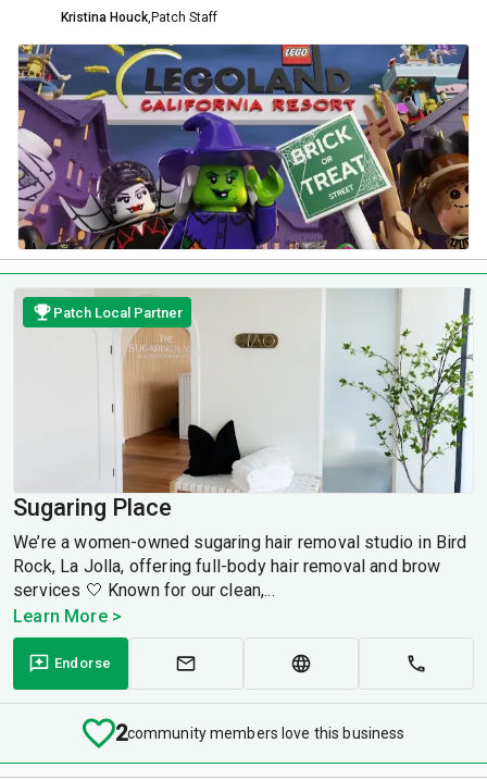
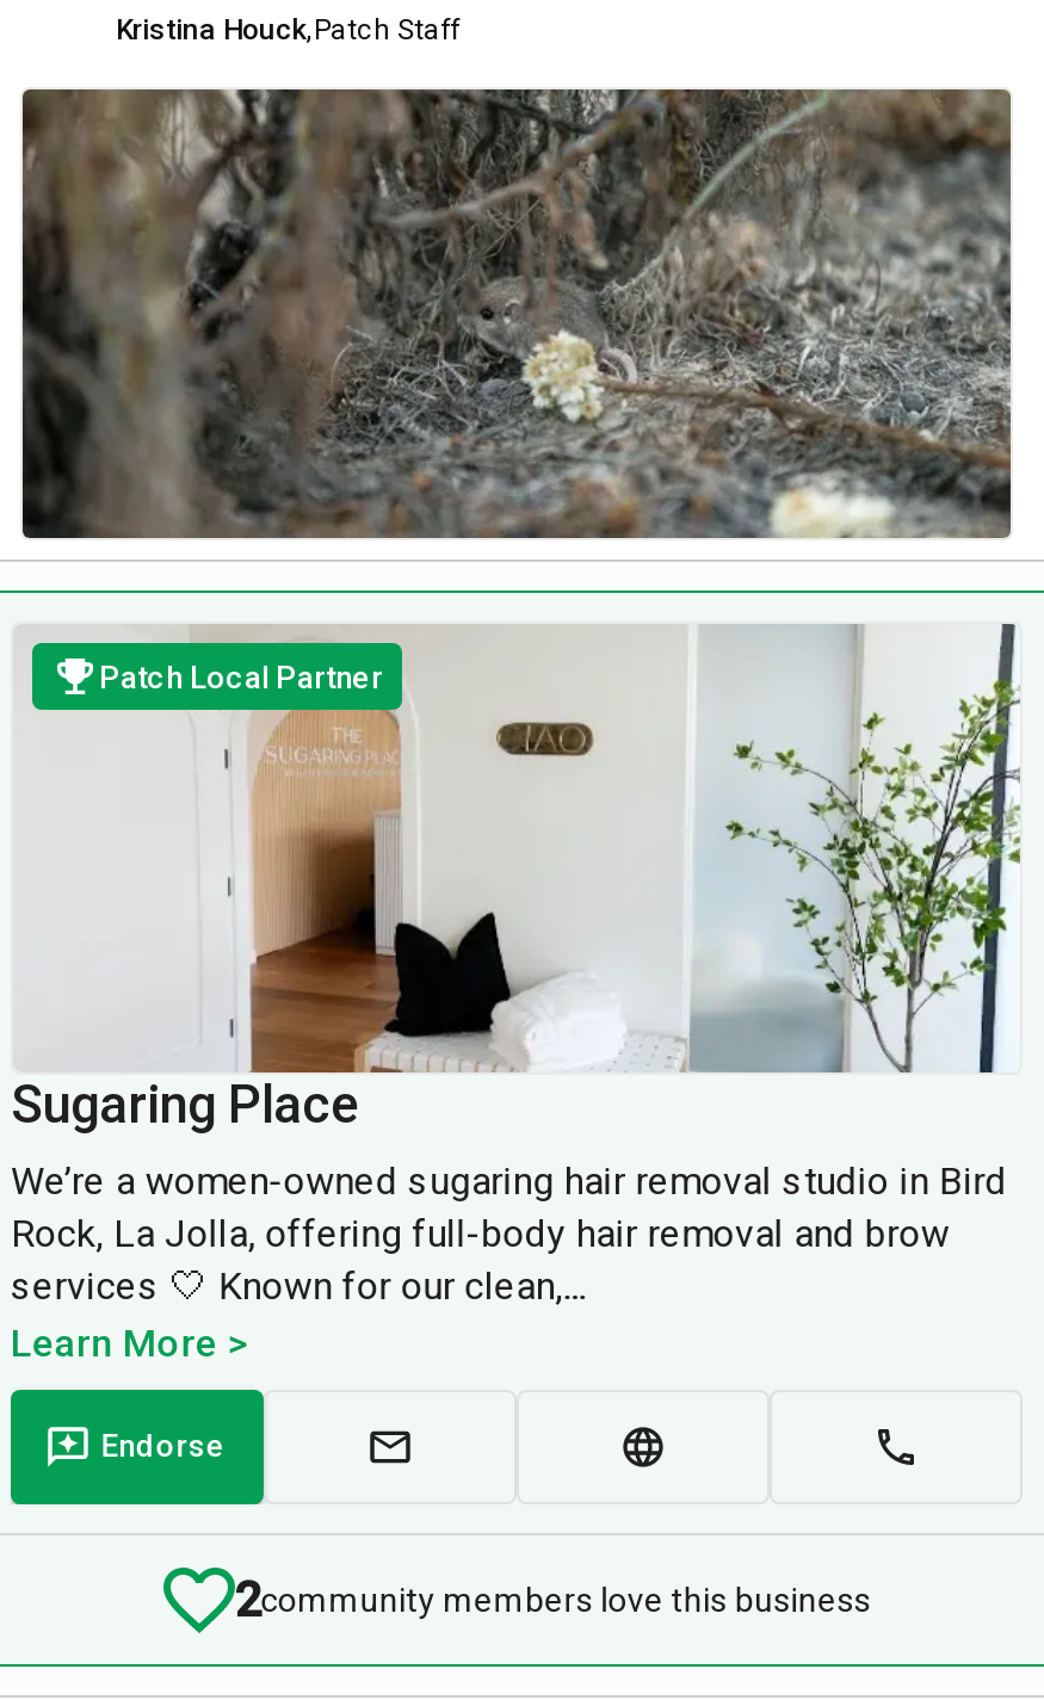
- [image]
+ [image]
